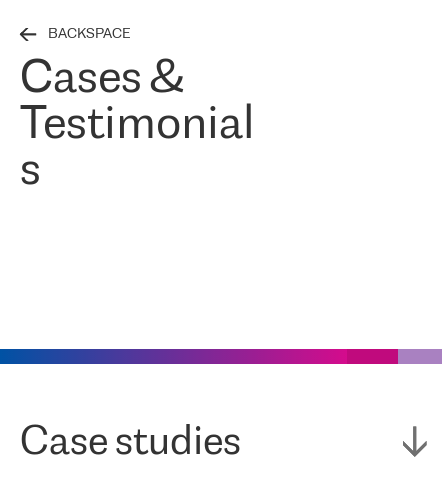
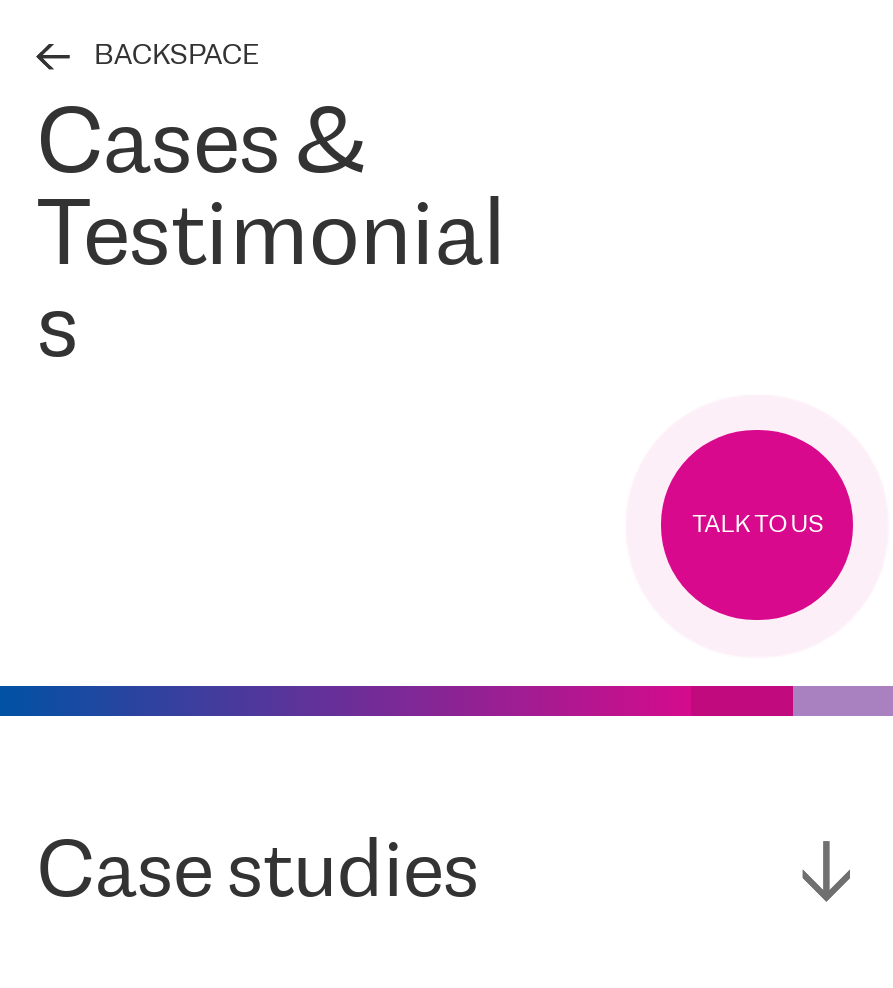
+ [image]
+ TALK TO US
